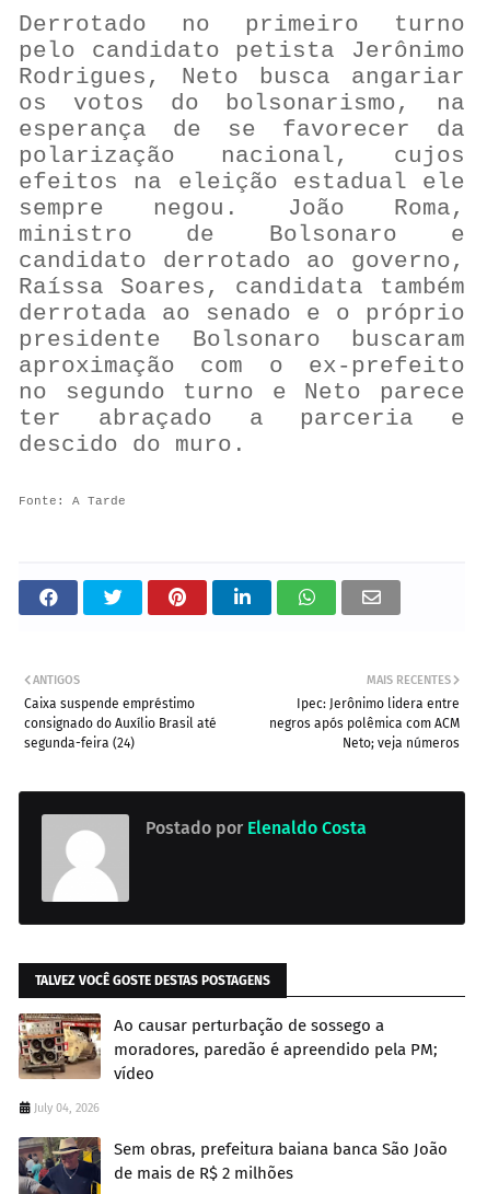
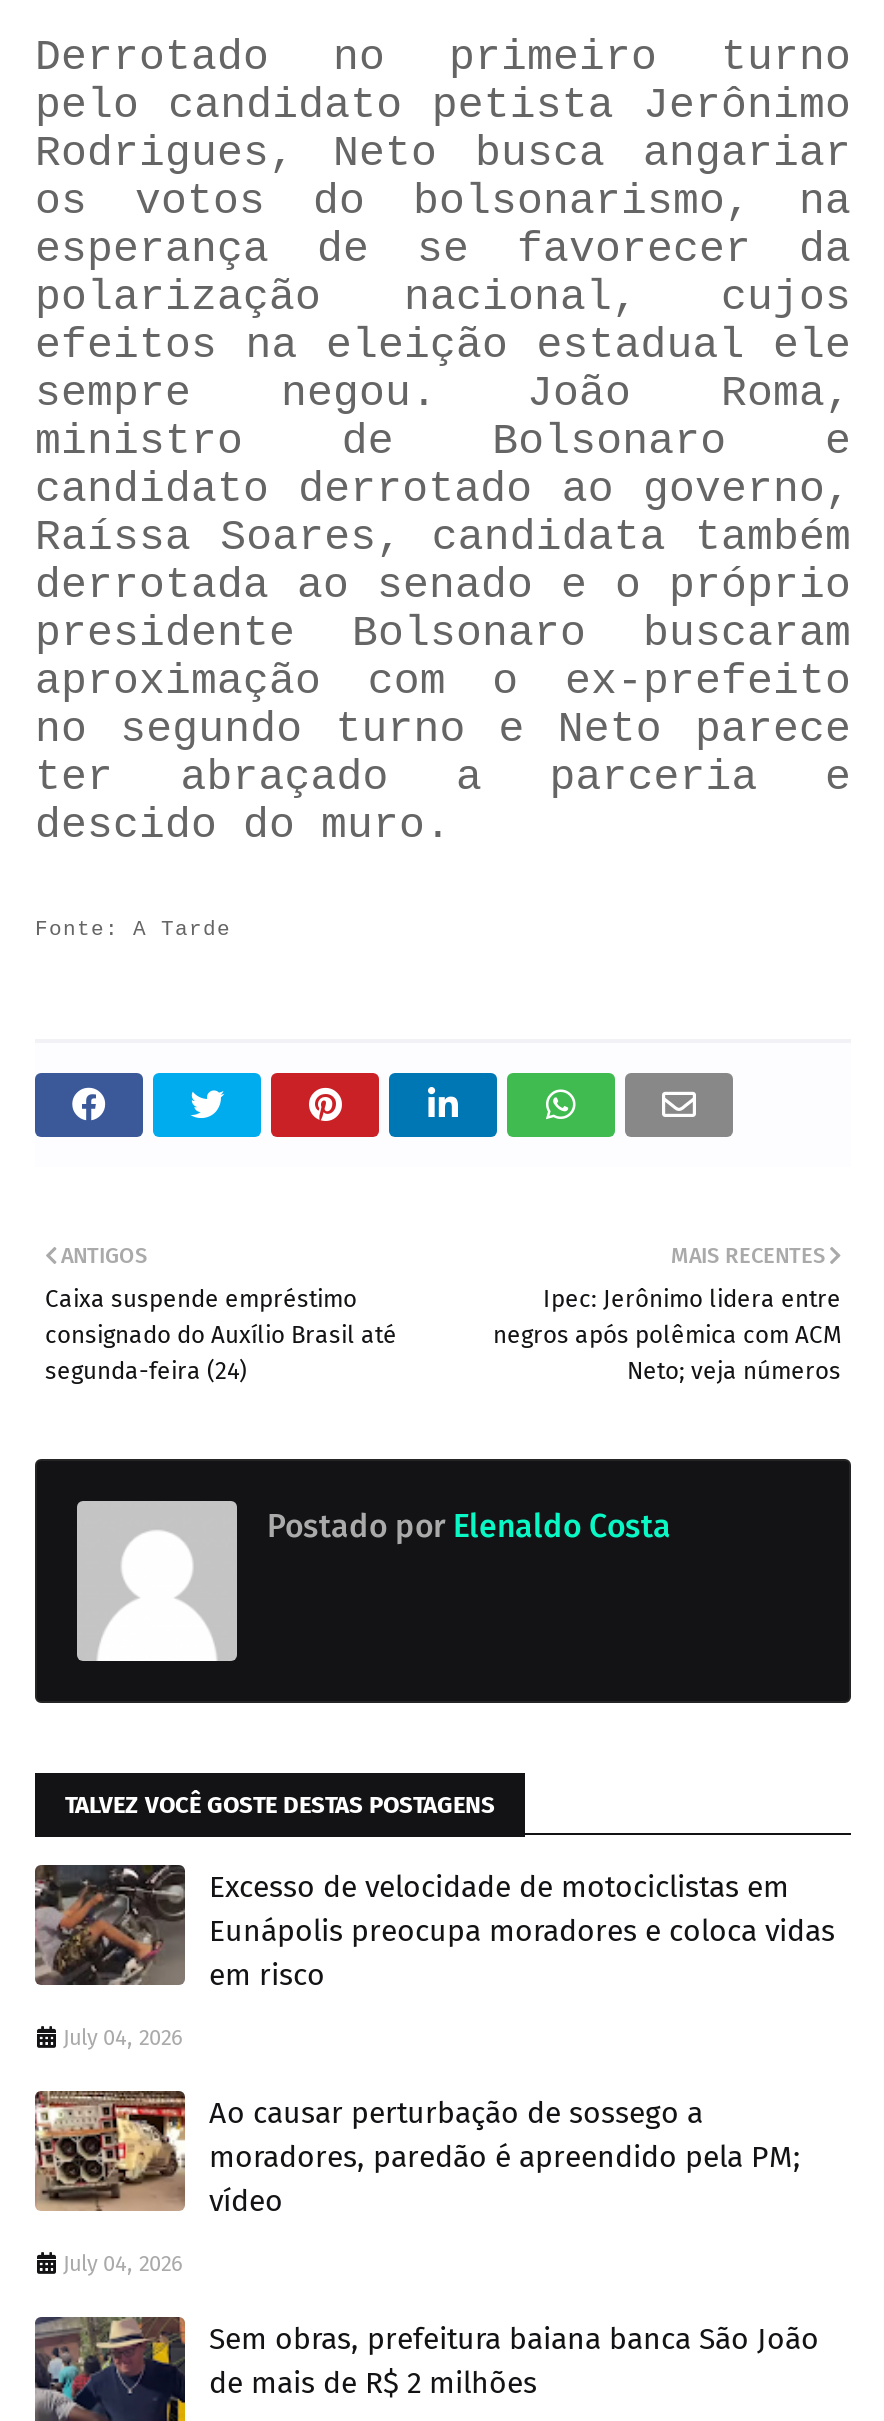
+ [image]
+ Excesso de velocidade de motociclistas em
+ Eunápolis preocupa moradores e coloca vidas
+ em risco
+ July 04, 2026
